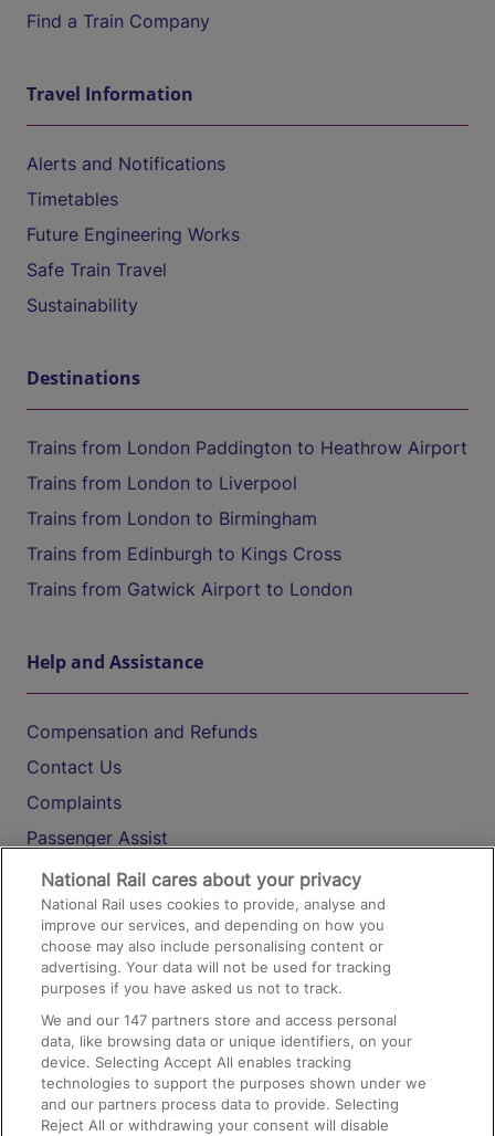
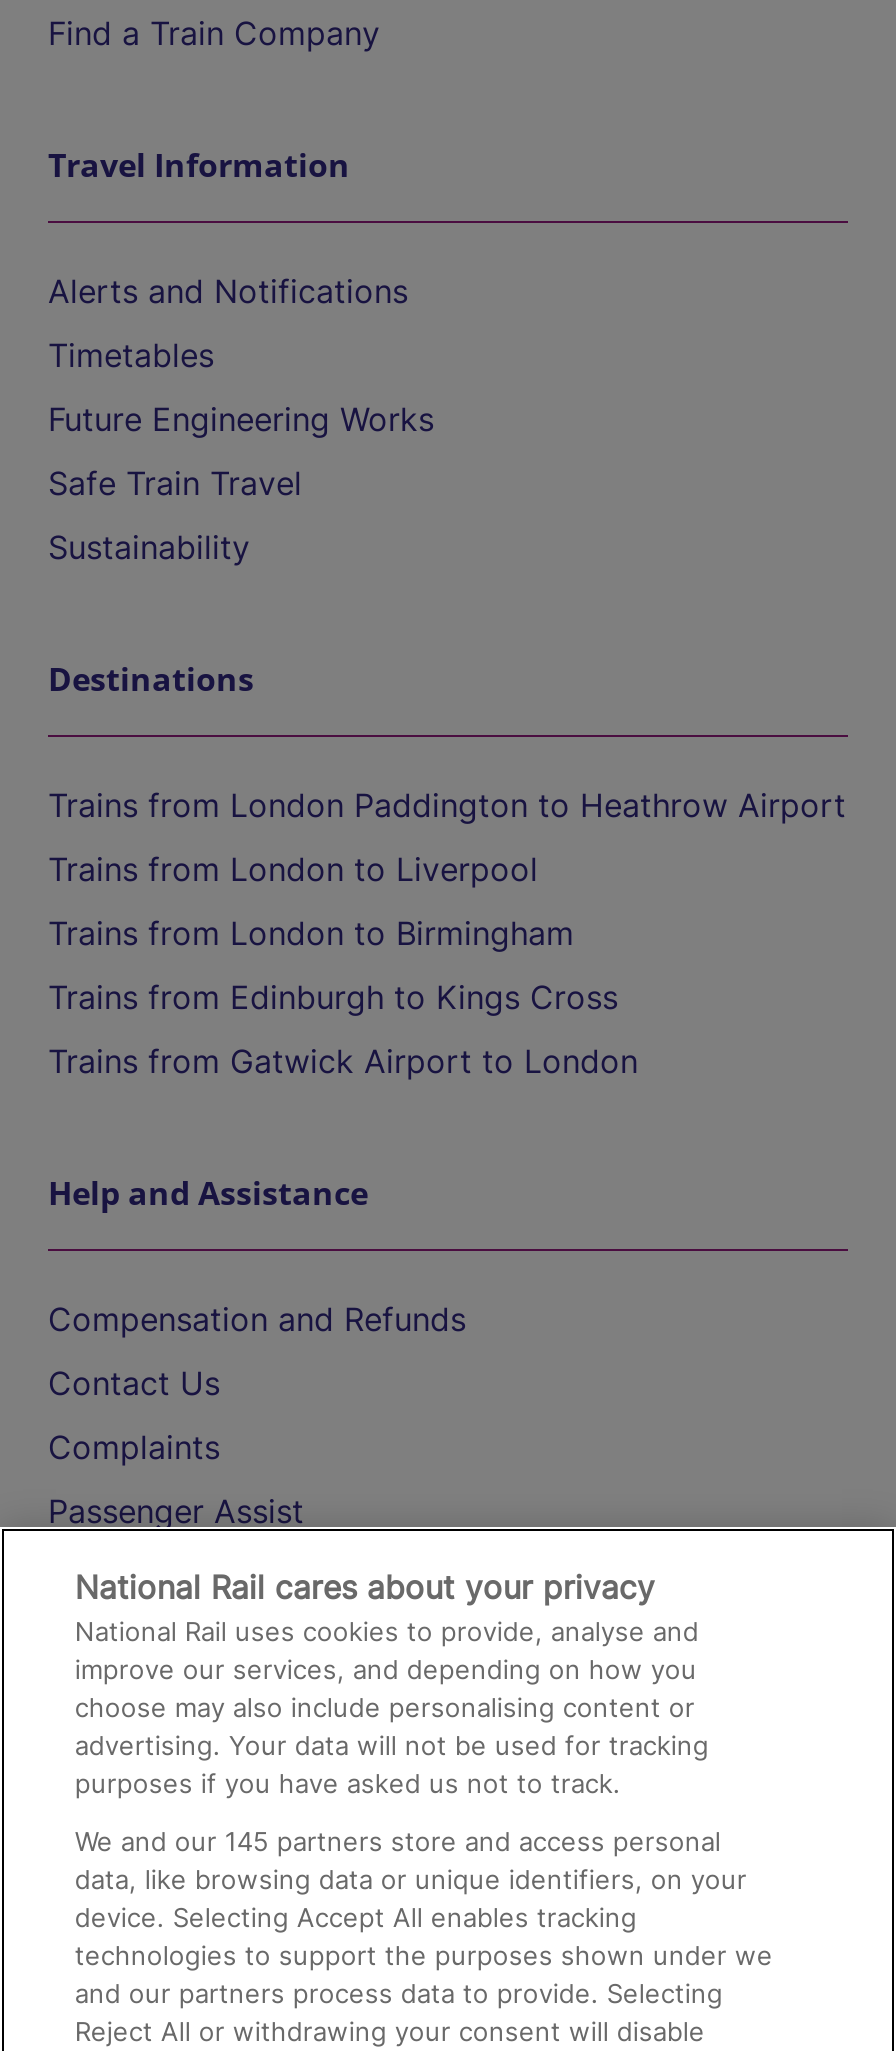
- We and our 147 partners store and access personal
+ We and our 145 partners store and access personal
